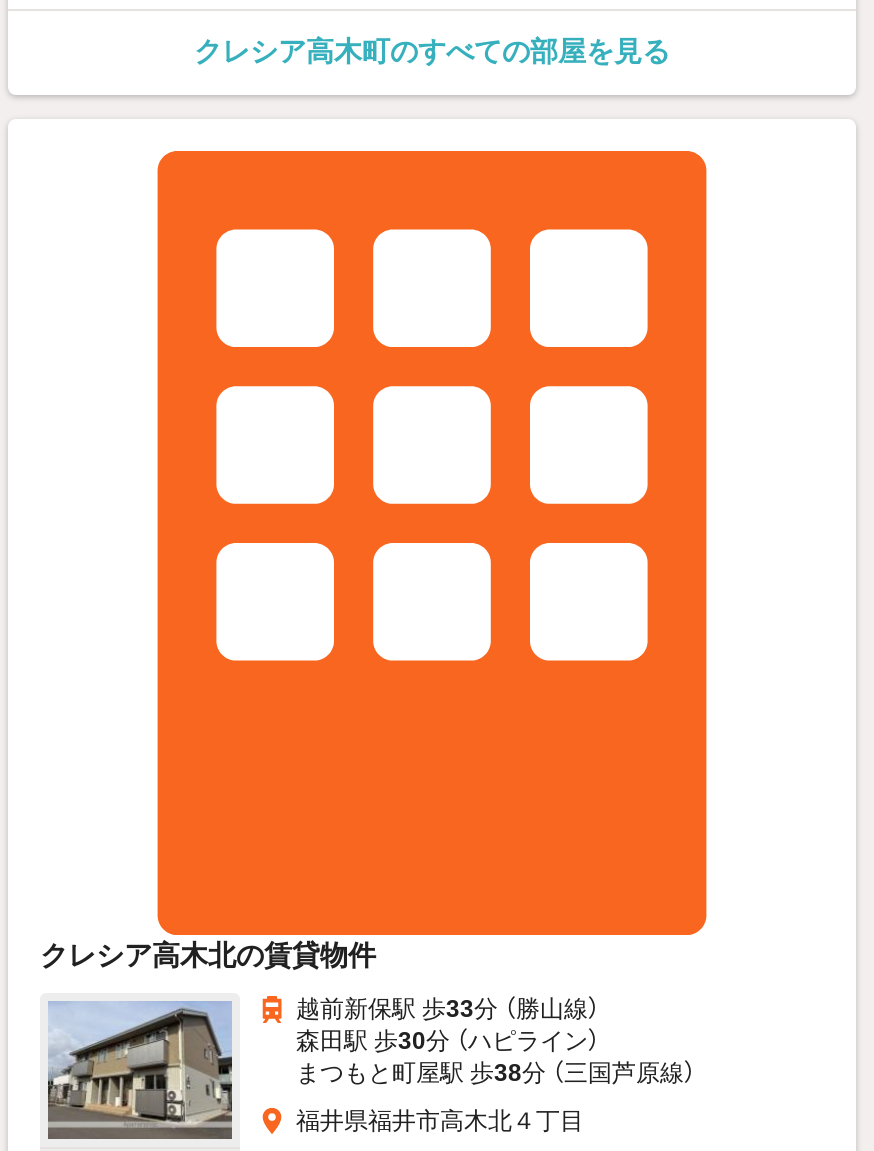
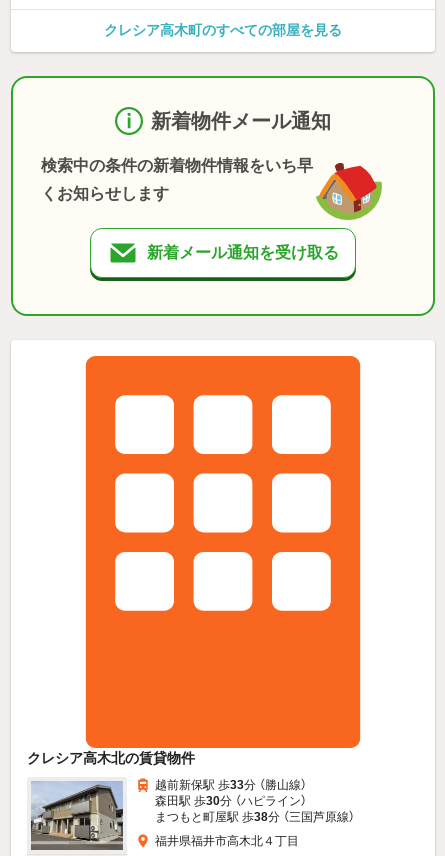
+ [image]
+ 新着物件メール通知
+ 検索中の条件の新着物件情報をいち早
+ くお知らせします
+ 新着メール通知を受け取る
